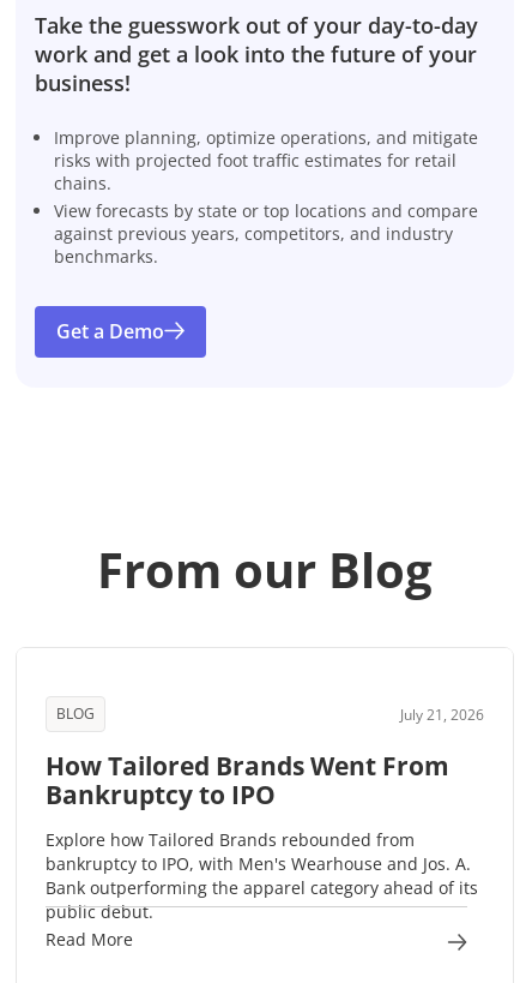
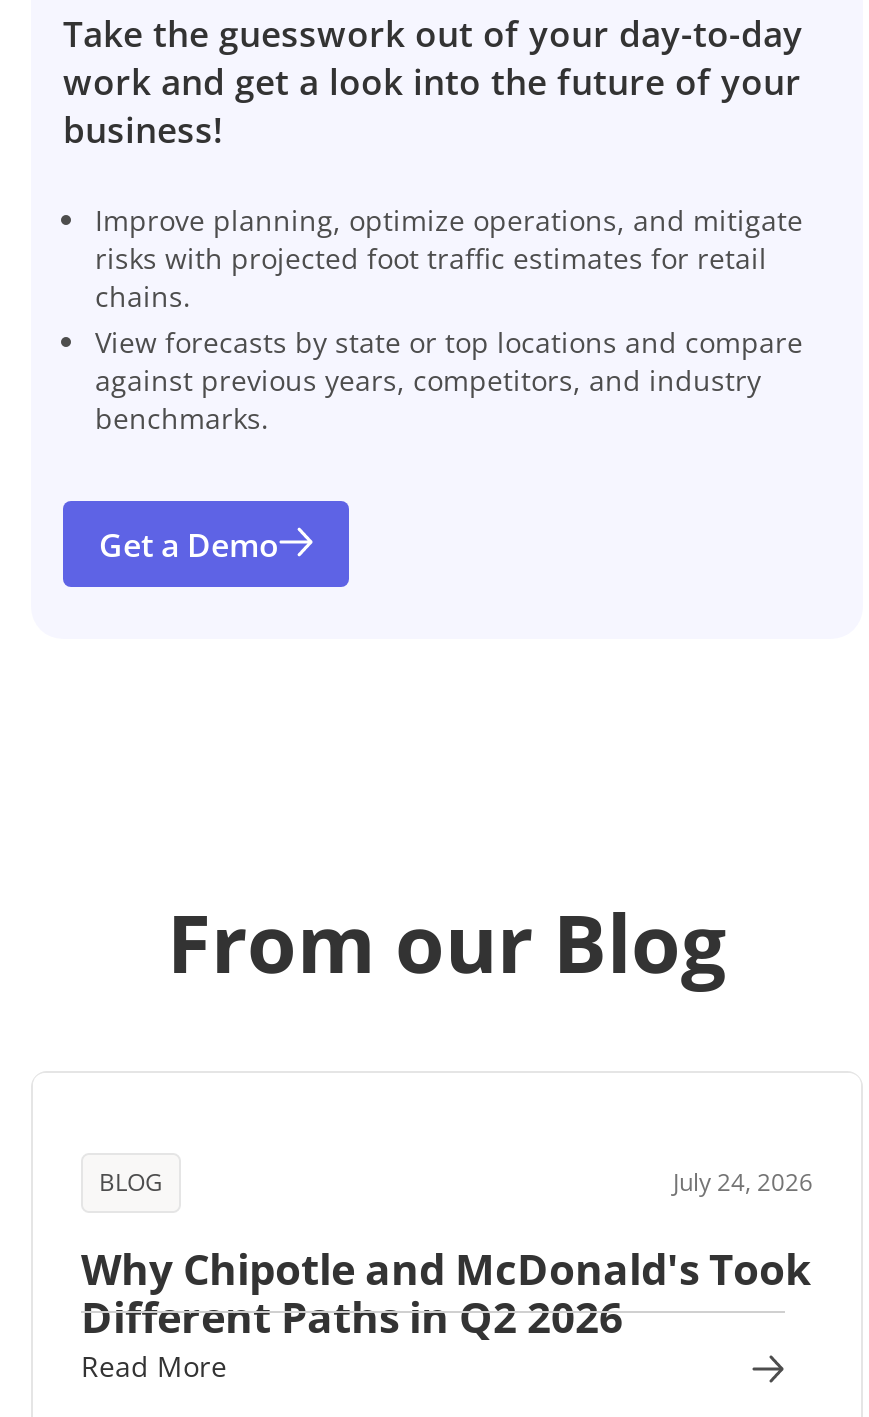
- July 21, 2026
- How Tailored Brands Went From
- Bankruptcy to IPO
- Explore how Tailored Brands rebounded from
- bankruptcy to IPO, with Men's Wearhouse and Jos. A.
- Bank outperforming the apparel category ahead of its
- public debut.
+ July 24, 2026
+ Why Chipotle and McDonald's Took
+ Different Paths in Q2 2026
